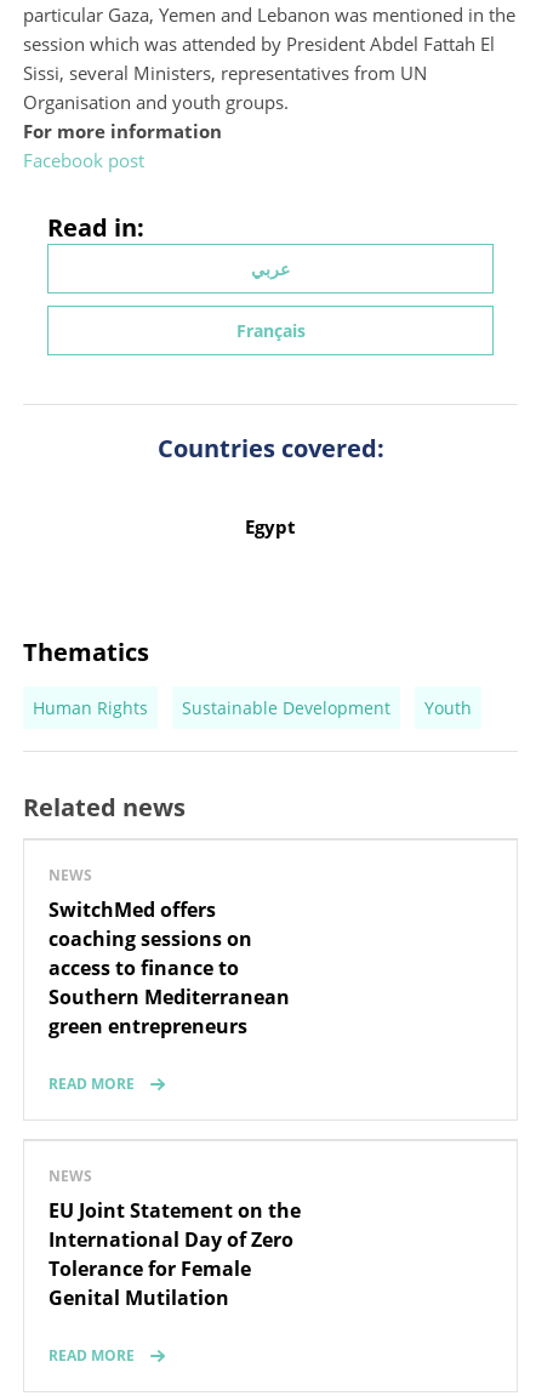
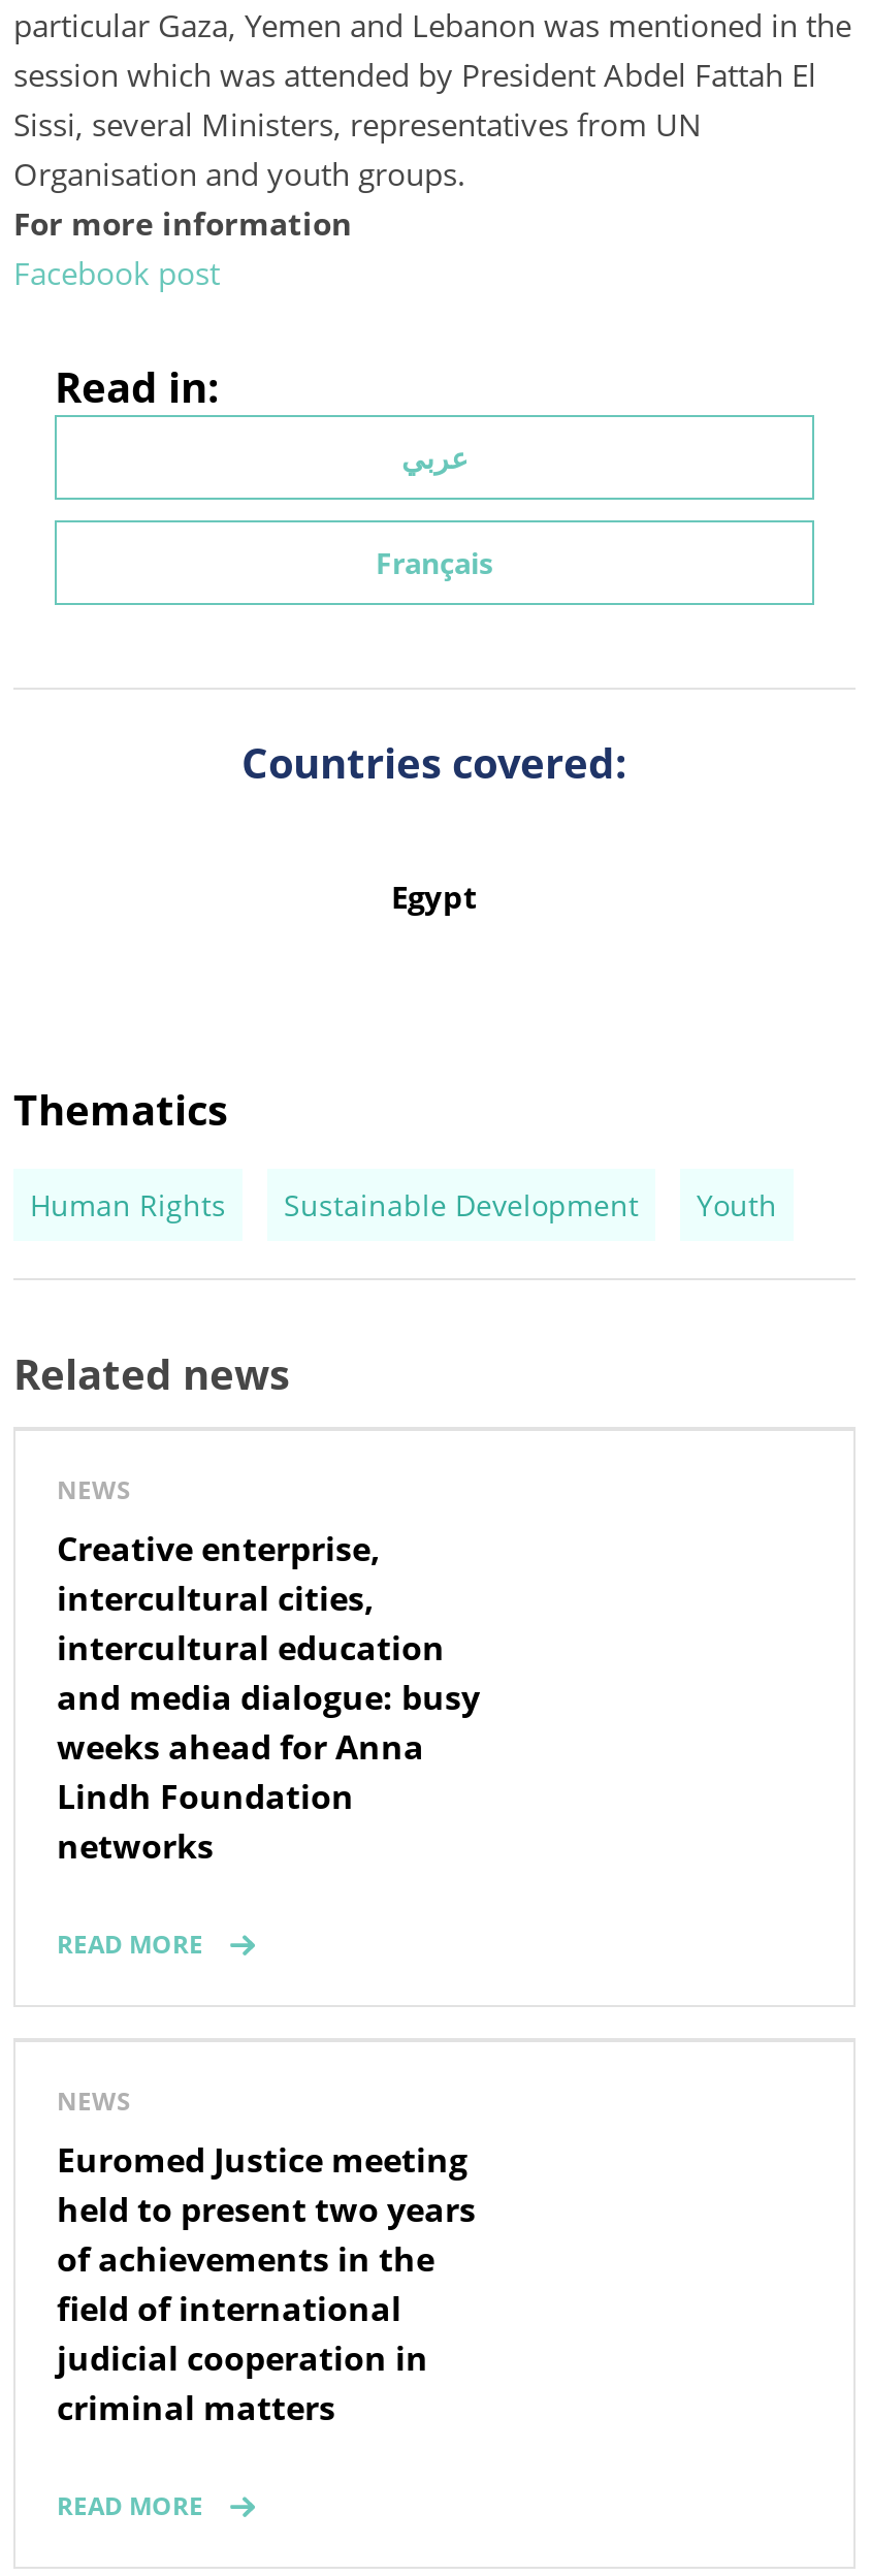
- SwitchMed offers
- coaching sessions on
- access to finance to
- Southern Mediterranean
- green entrepreneurs
+ Creative enterprise,
+ intercultural cities,
+ intercultural education
+ and media dialogue: busy
+ weeks ahead for Anna
+ Lindh Foundation
+ networks

- EU Joint Statement on the
- International Day of Zero
- Tolerance for Female
- Genital Mutilation
+ Euromed Justice meeting
+ held to present two years
+ of achievements in the
+ field of international
+ judicial cooperation in
+ criminal matters
